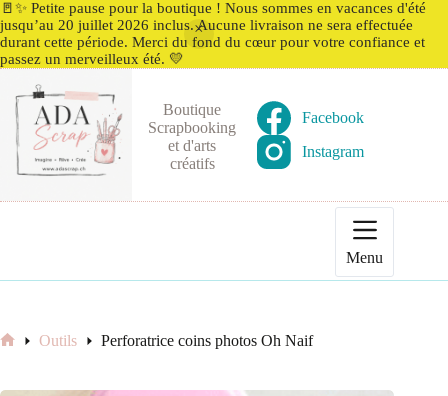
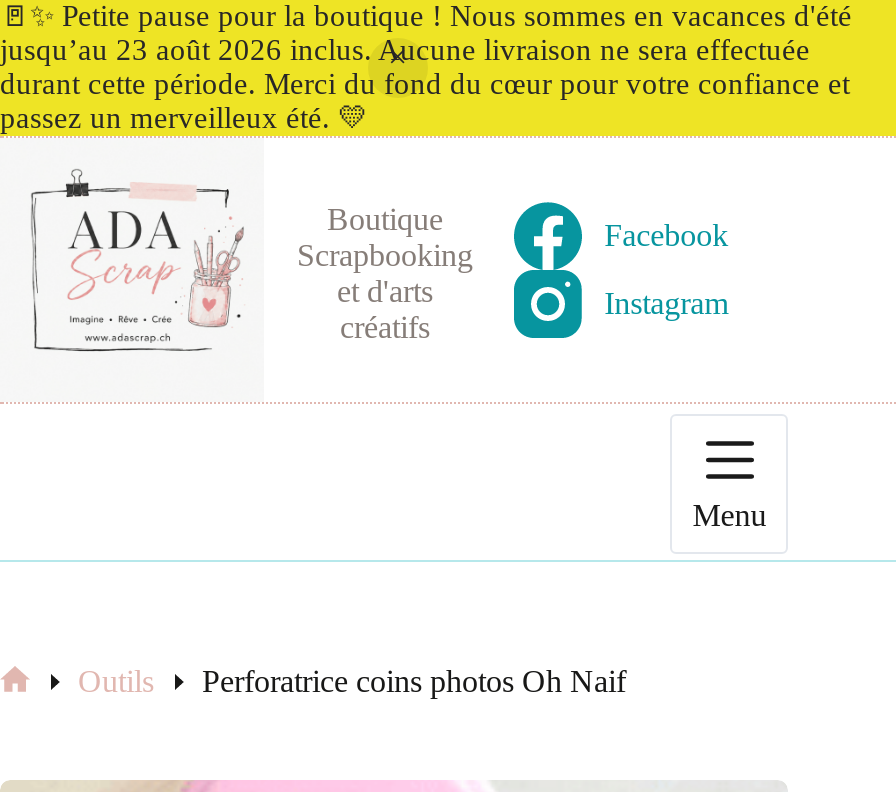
- jusqu’au 20 juillet 2026 inclus. Aucune livraison ne sera effectuée
+ jusqu’au 23 août 2026 inclus. Aucune livraison ne sera effectuée
